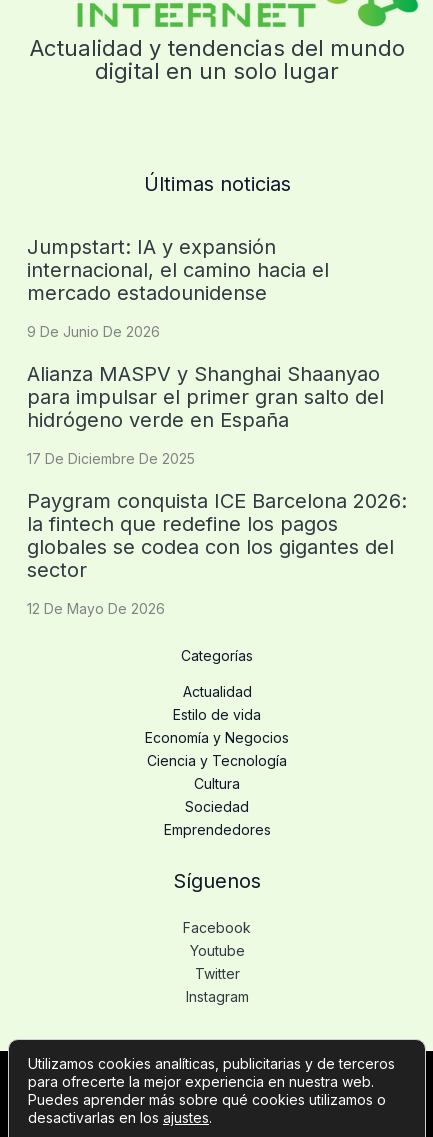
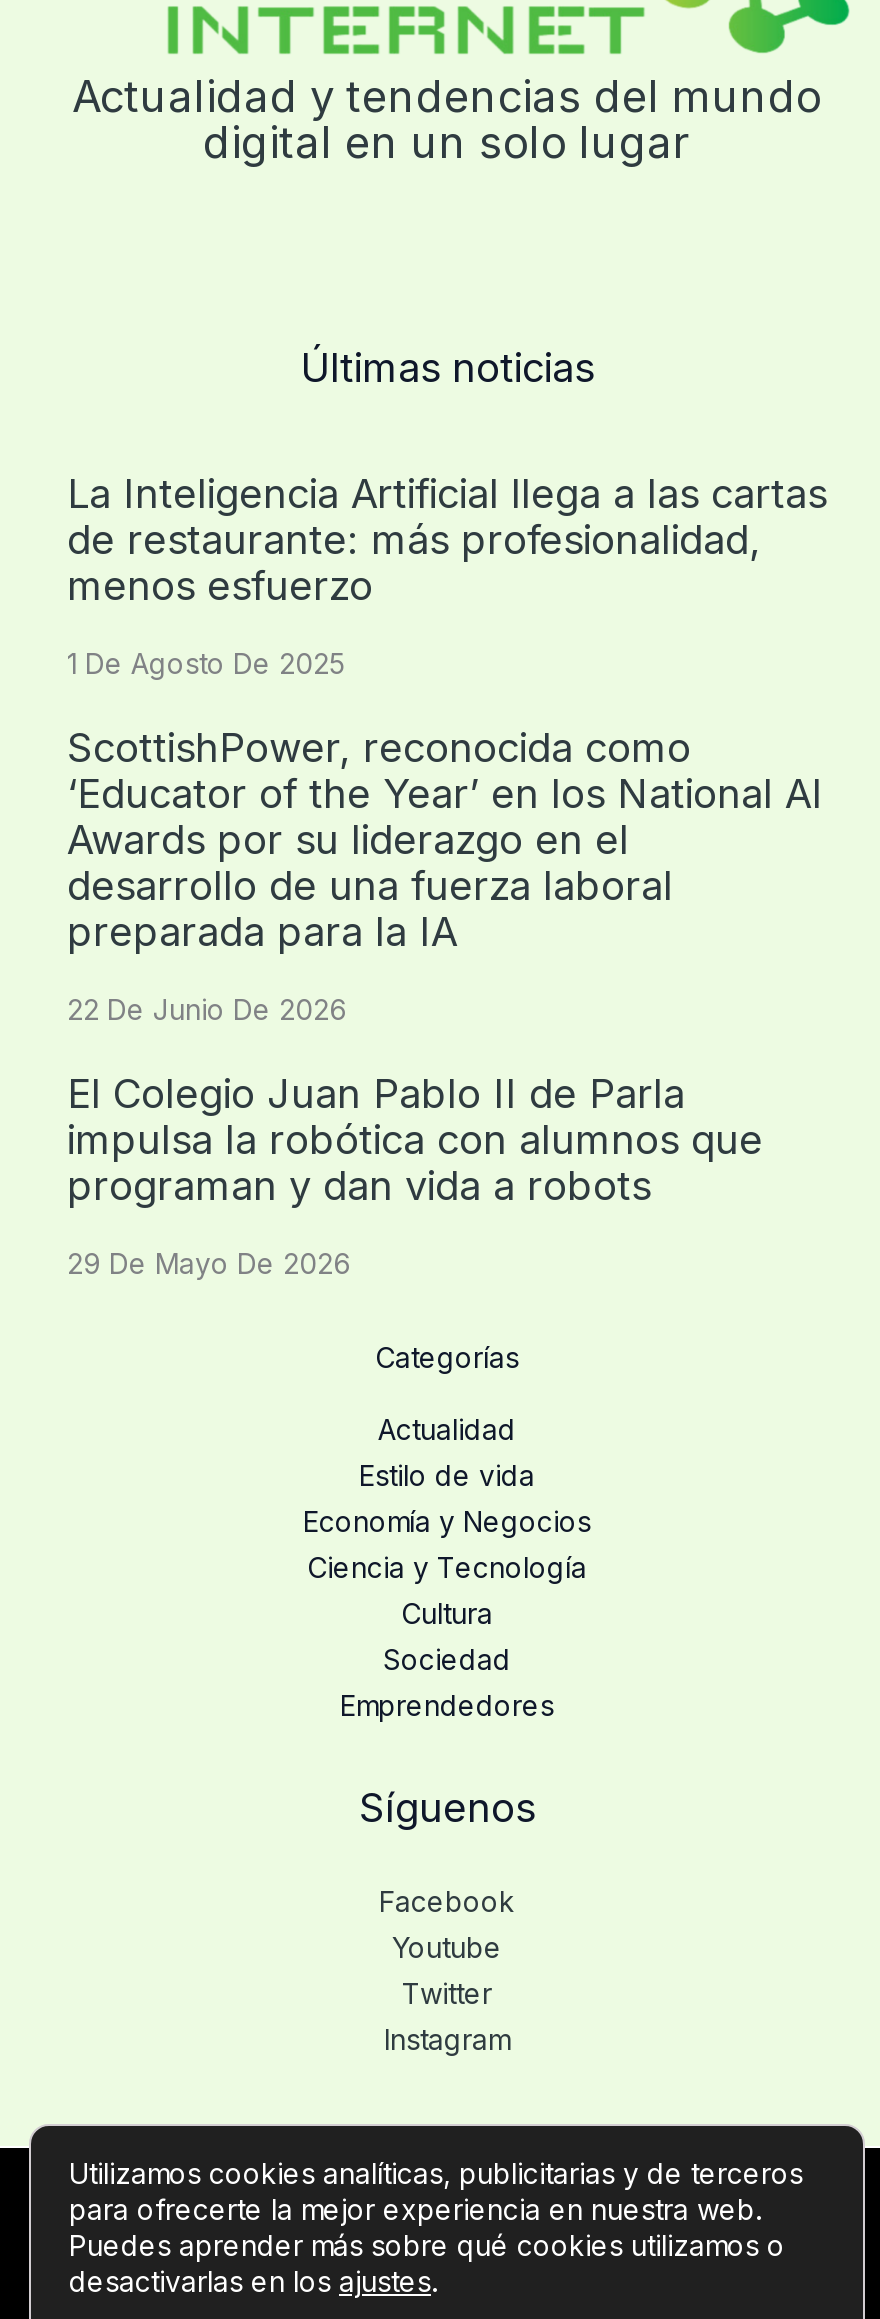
- Jumpstart: IA y expansión
- internacional, el camino hacia el
- mercado estadounidense
+ La Inteligencia Artificial llega a las cartas
+ de restaurante: más profesionalidad,
+ menos esfuerzo

- 9 De Junio De 2026
+ 1 De Agosto De 2025

- Alianza MASPV y Shanghai Shaanyao
- para impulsar el primer gran salto del
- hidrógeno verde en España
+ ScottishPower, reconocida como
+ ‘Educator of the Year’ en los National AI
+ Awards por su liderazgo en el
+ desarrollo de una fuerza laboral
+ preparada para la IA

- 17 De Diciembre De 2025
+ 22 De Junio De 2026

- Paygram conquista ICE Barcelona 2026:
- la fintech que redefine los pagos
- globales se codea con los gigantes del
- sector
+ El Colegio Juan Pablo II de Parla
+ impulsa la robótica con alumnos que
+ programan y dan vida a robots

- 12 De Mayo De 2026
+ 29 De Mayo De 2026
